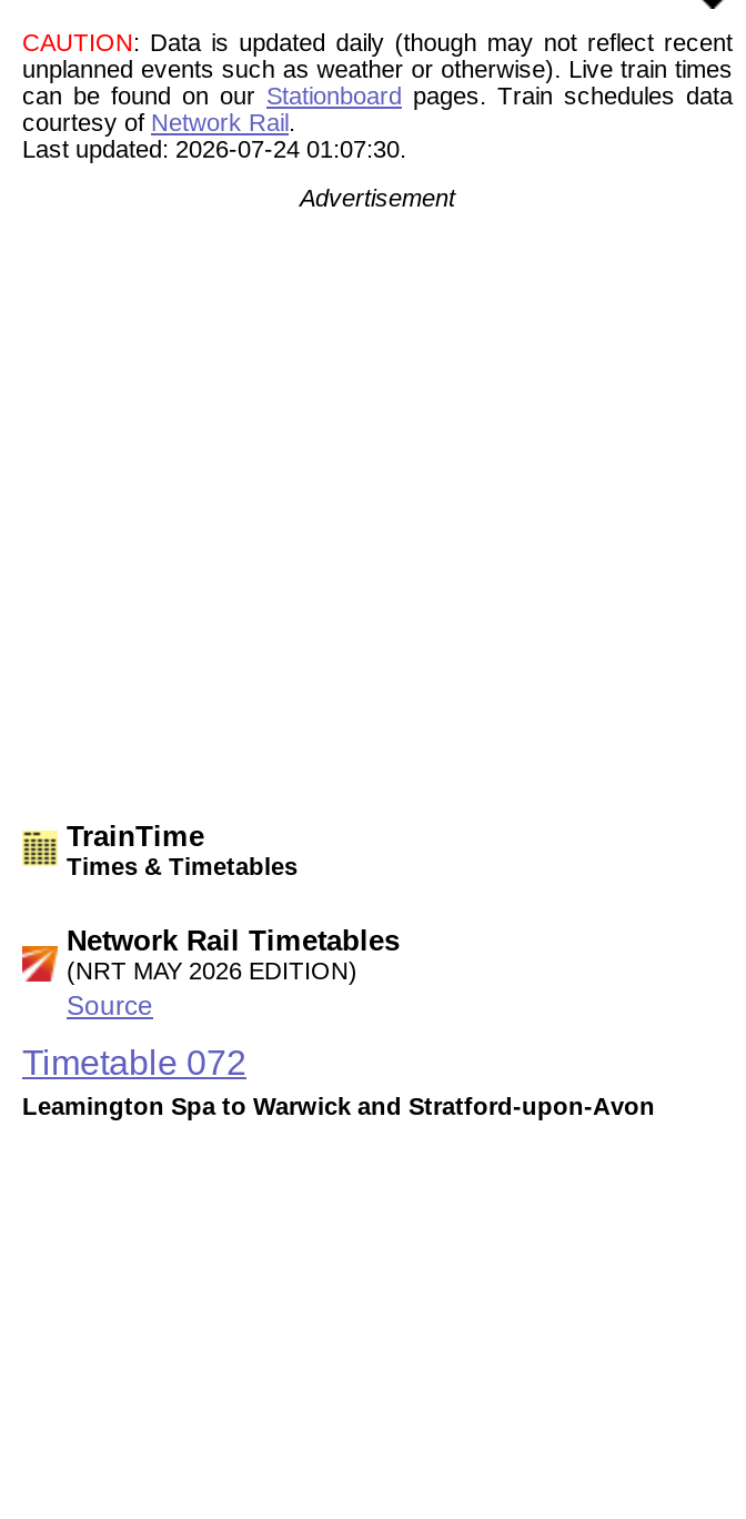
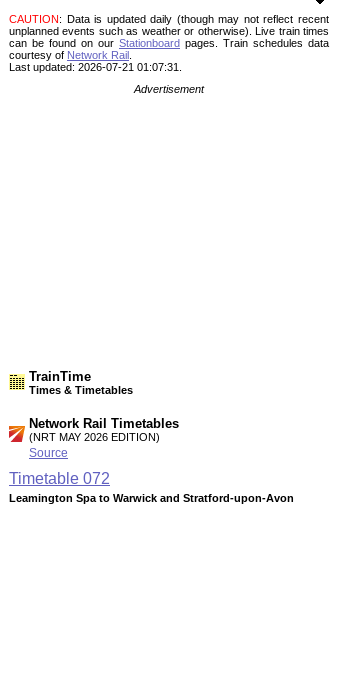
- Last updated: 2026-07-24 01:07:30.
+ Last updated: 2026-07-21 01:07:31.
